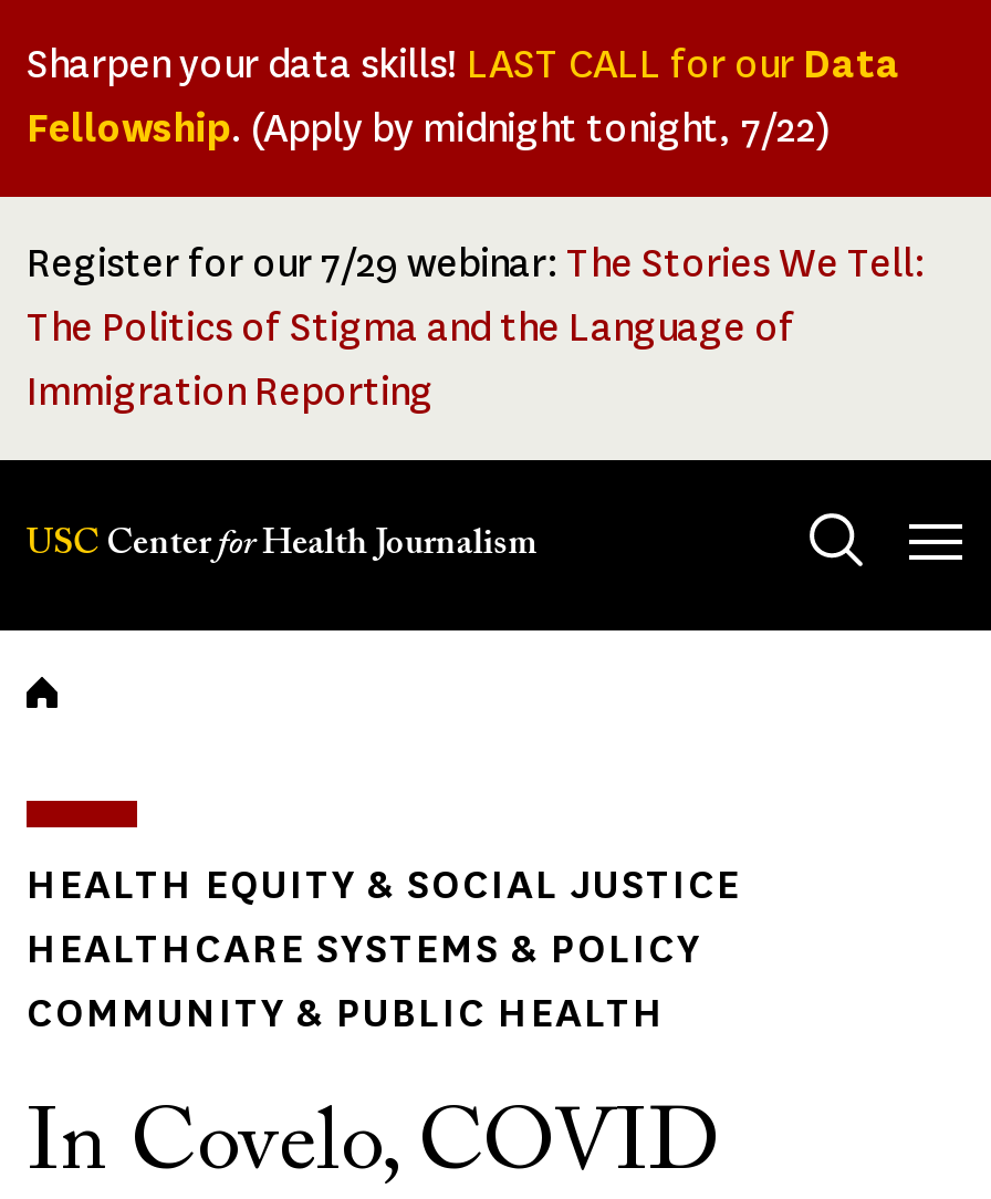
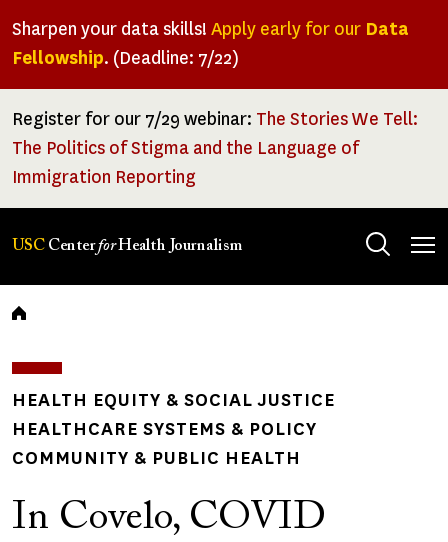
- Sharpen your data skills! LAST CALL for our Data
- Fellowship. (Apply by midnight tonight, 7/22)
+ Sharpen your data skills! Apply early for our Data
+ Fellowship. (Deadline: 7/22)
